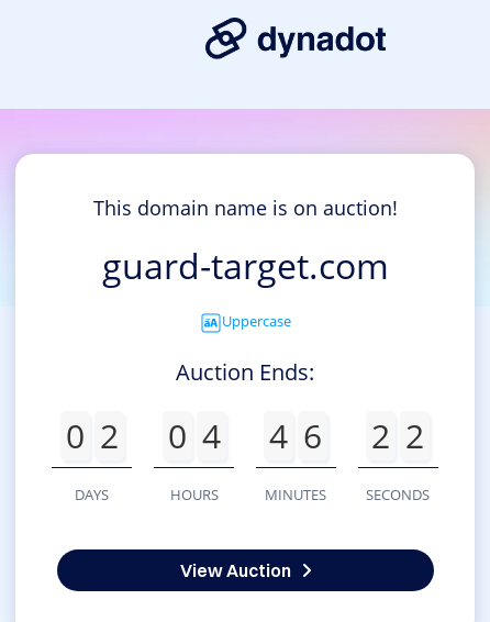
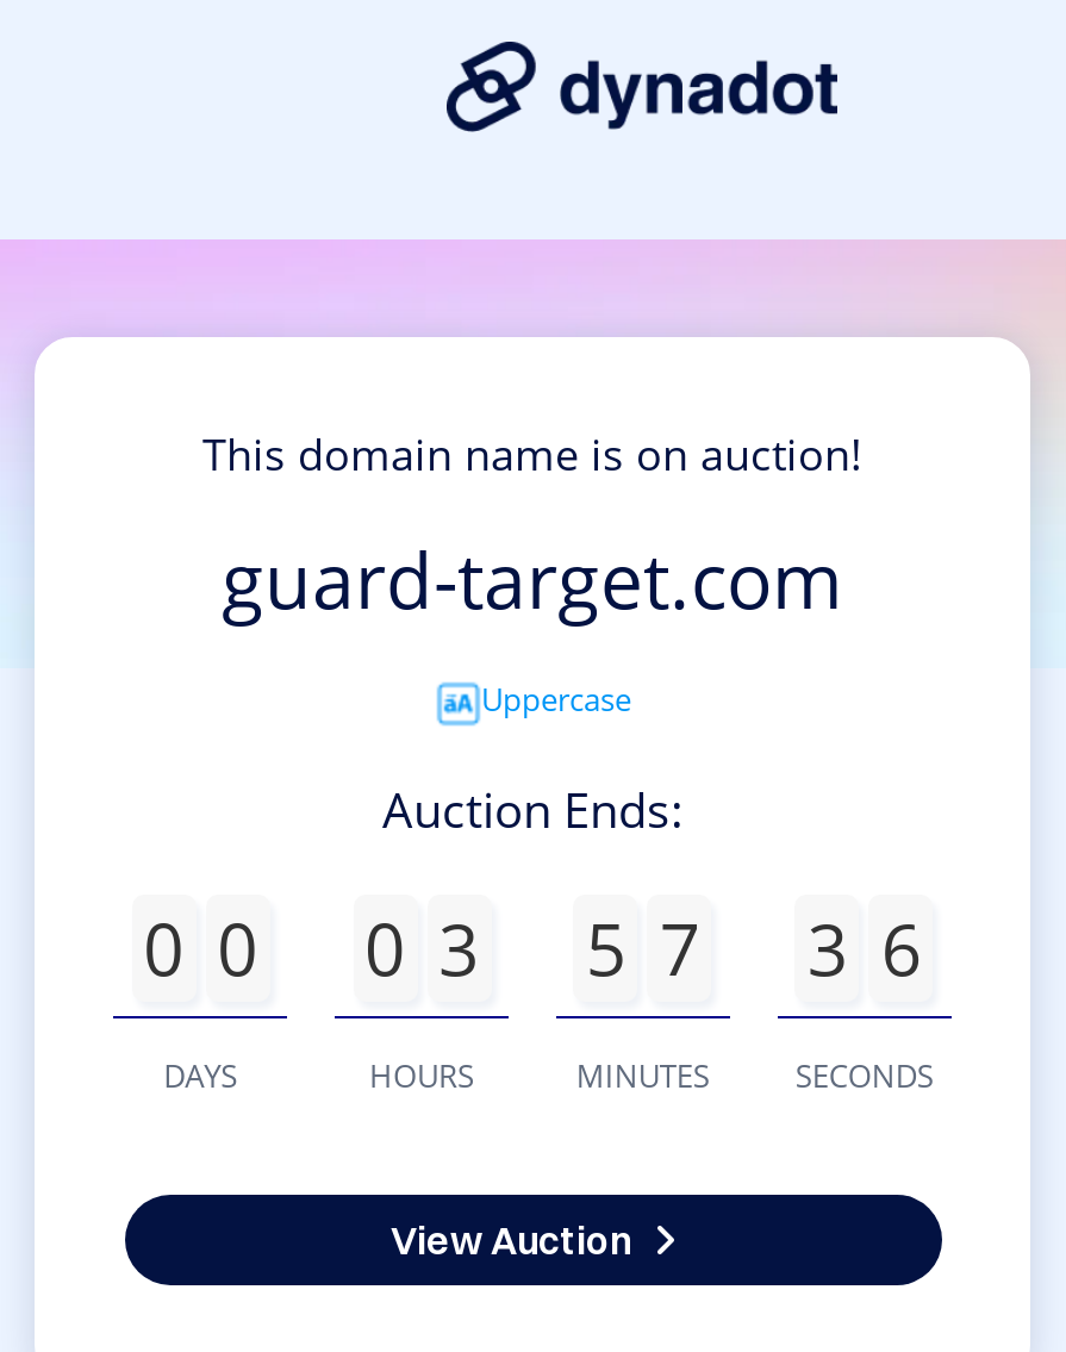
- 0 2
+ 0 0

- 0 4
+ 0 3

- 4 6
+ 5 7

- 2 2
+ 3 6
